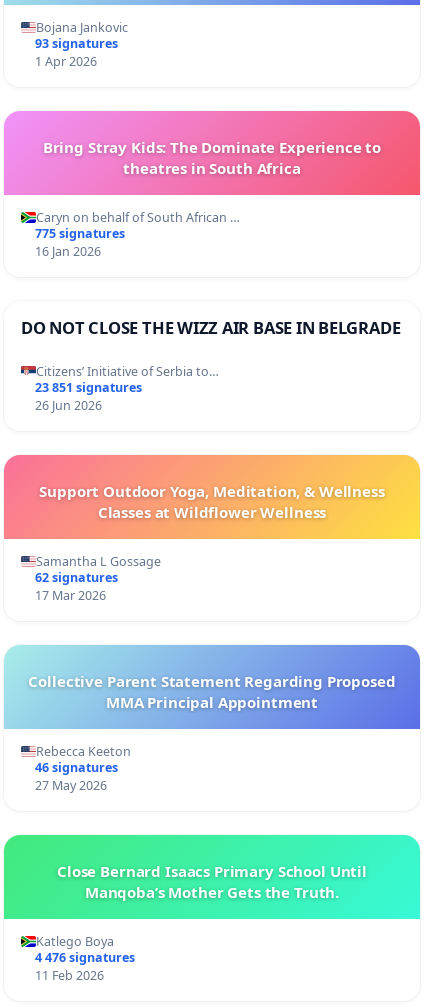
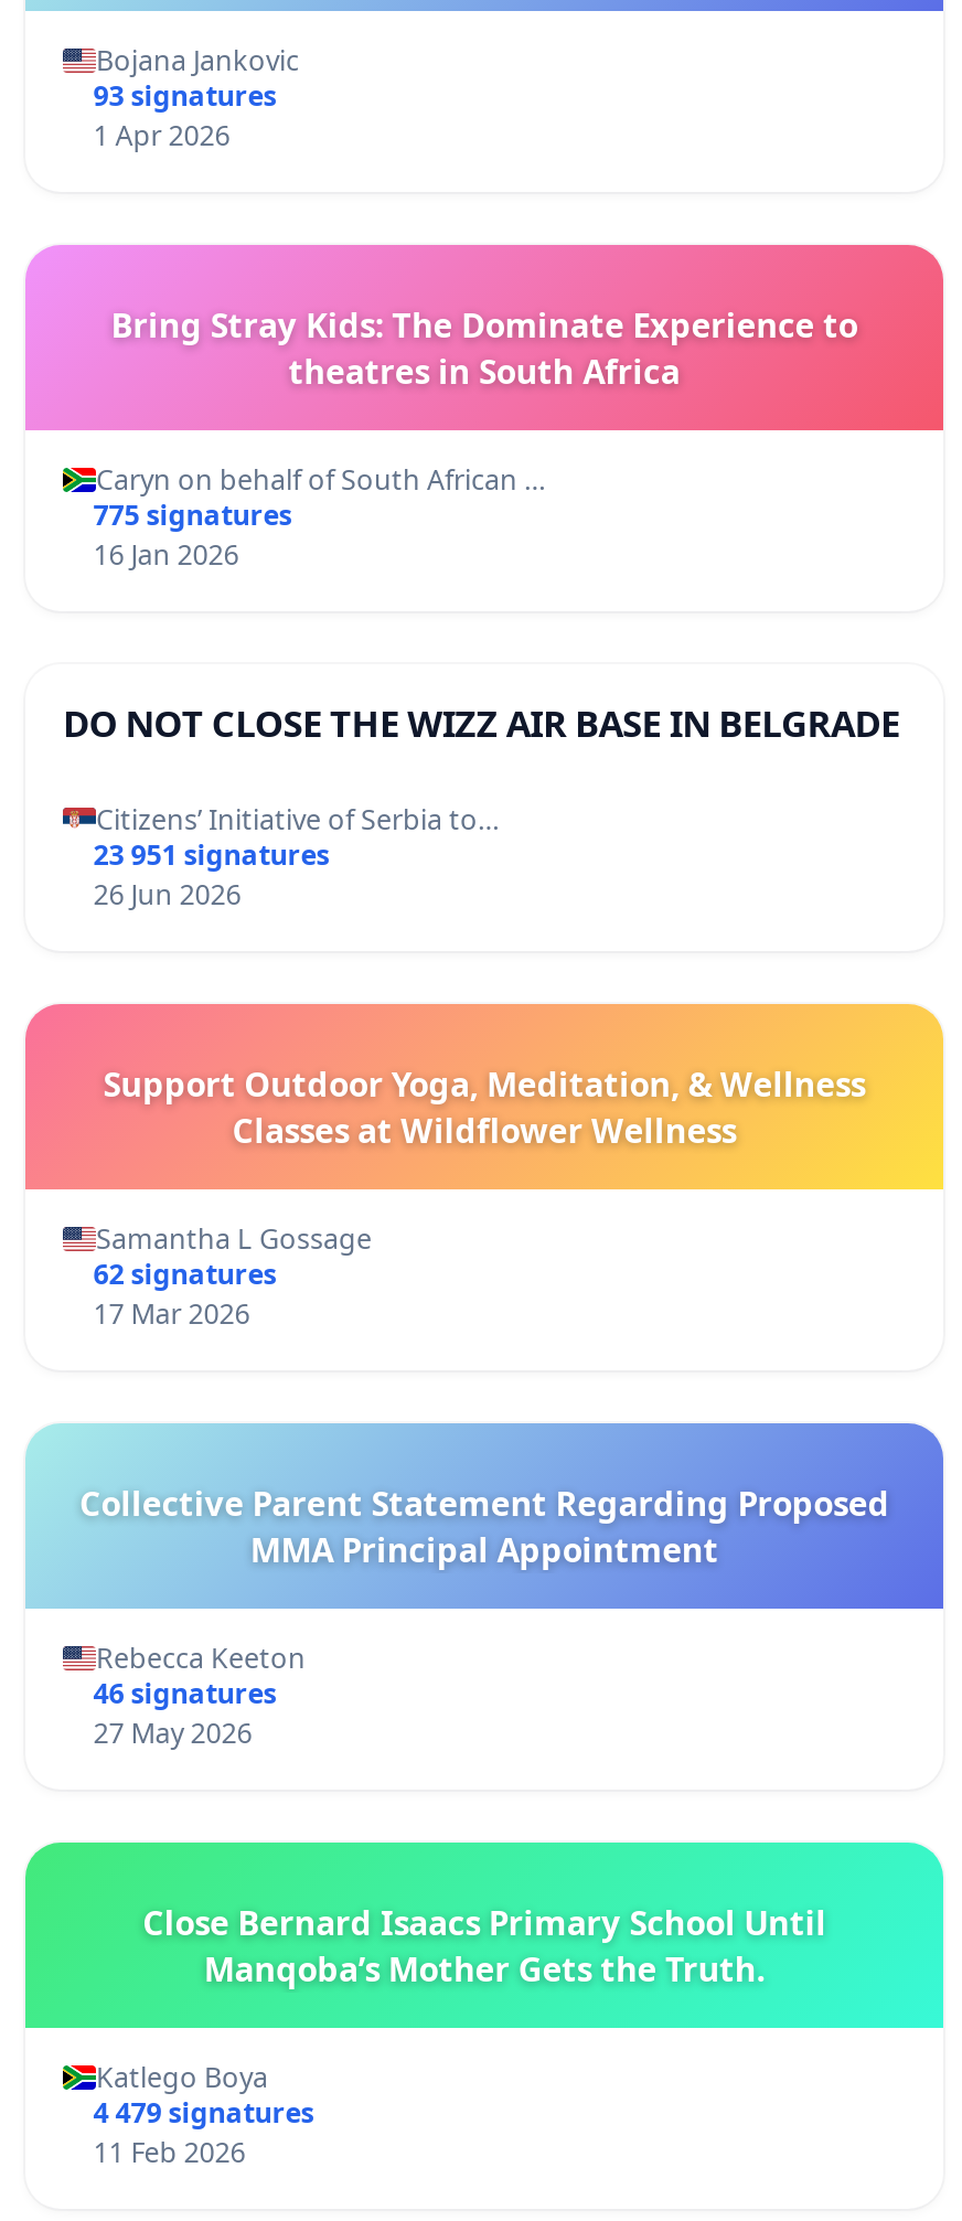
- 23 851 signatures
+ 23 951 signatures

- 4 476 signatures
+ 4 479 signatures
